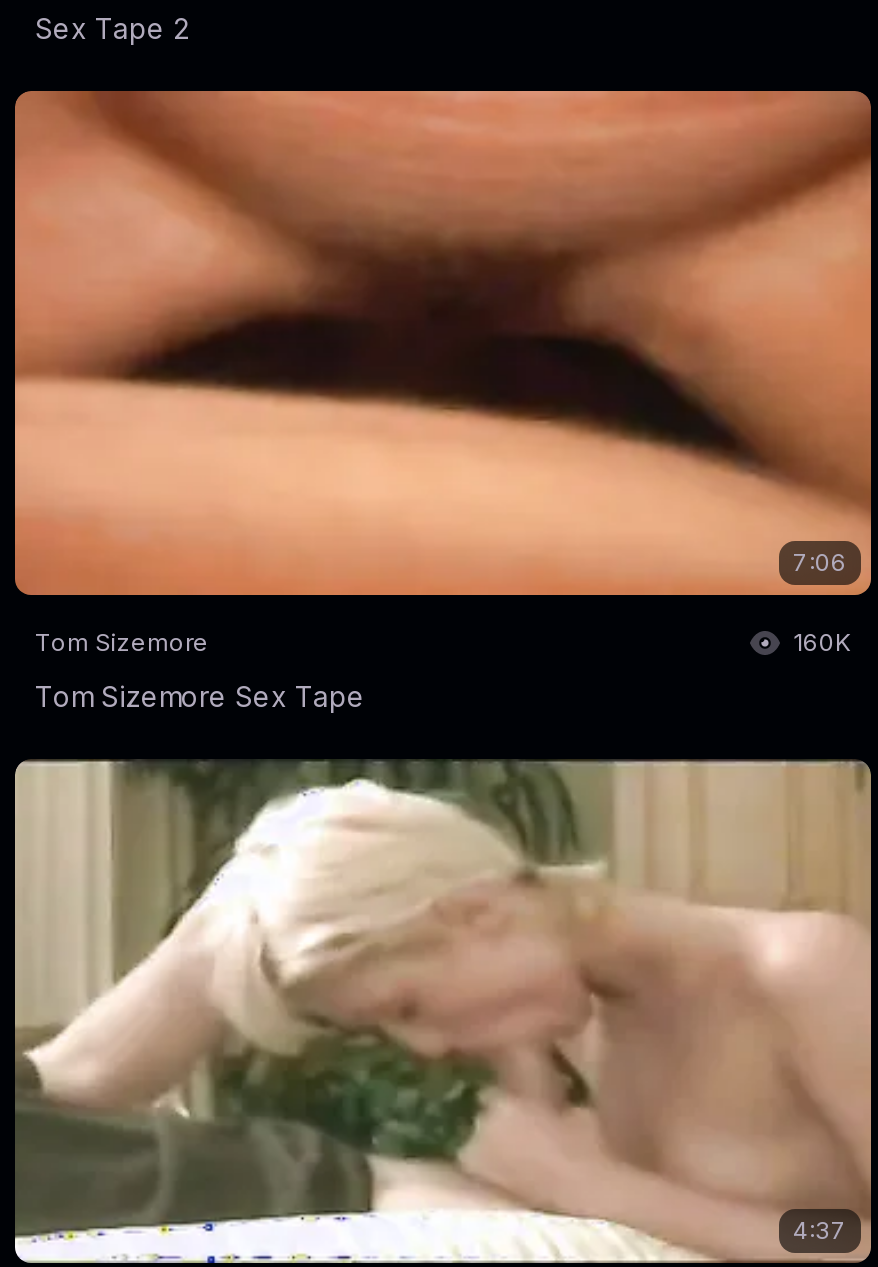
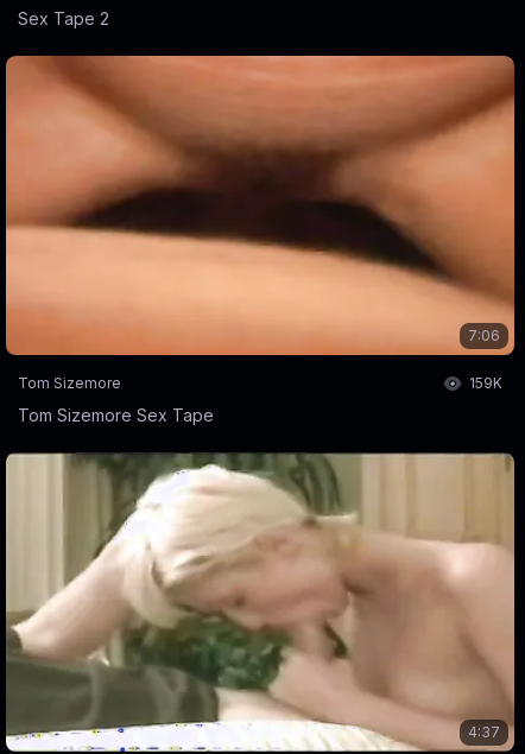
- 160K
+ 159K
